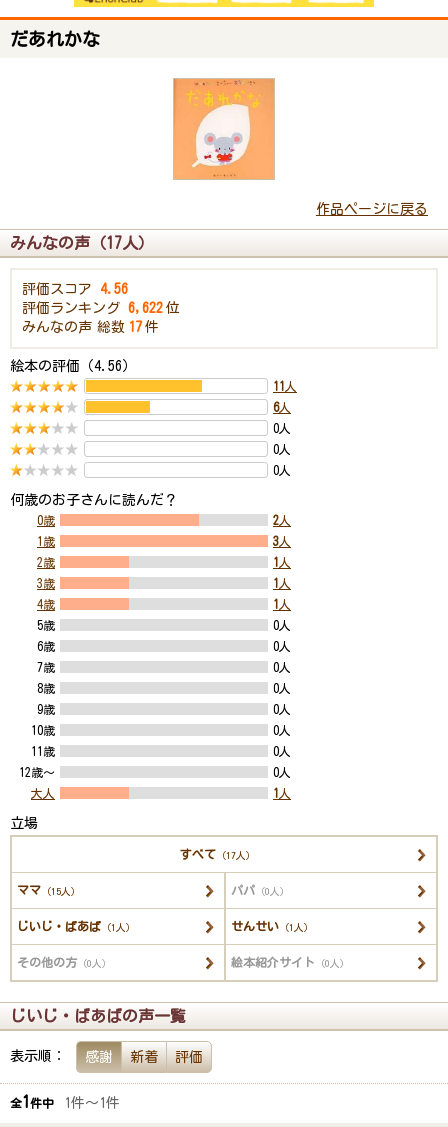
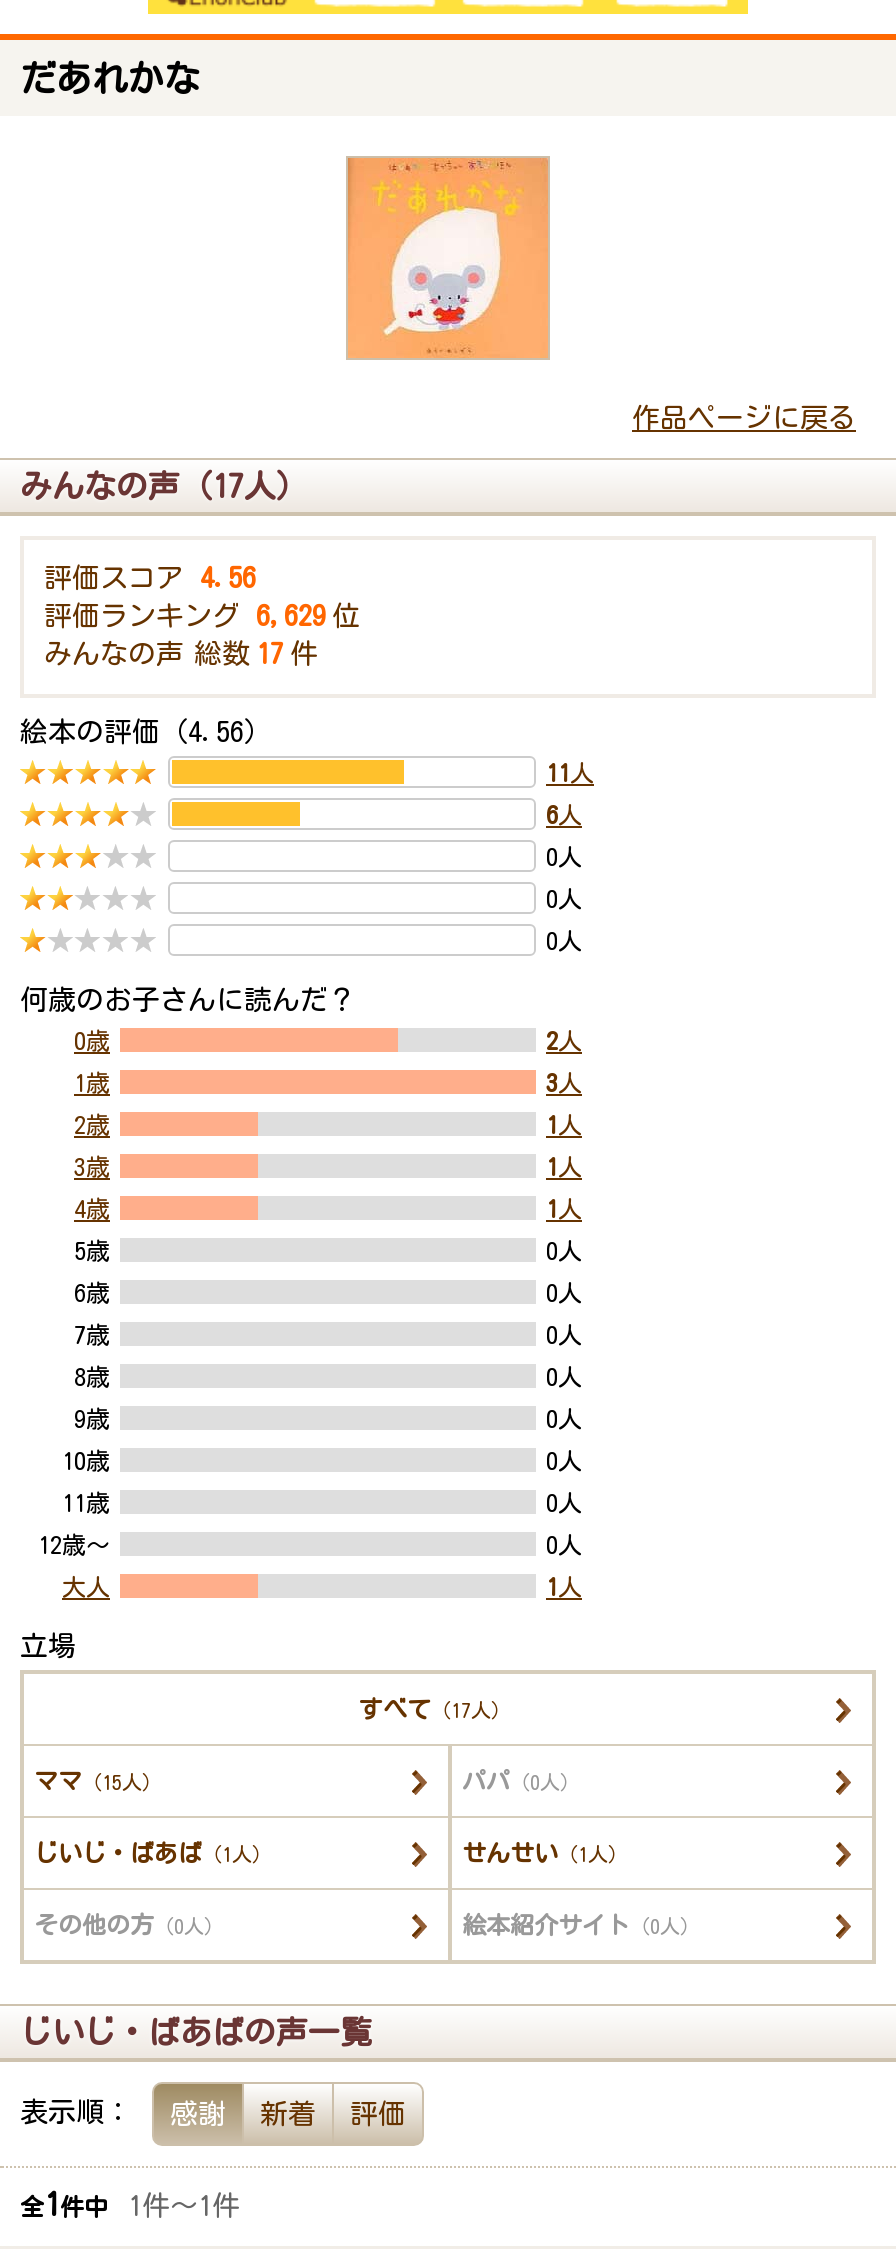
- 評価ランキング 6,622 位
+ 評価ランキング 6,629 位
